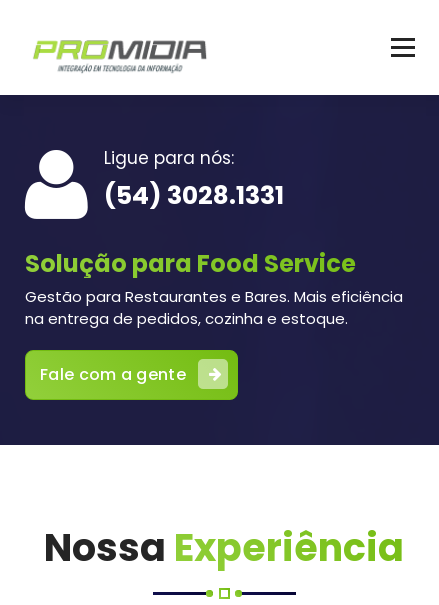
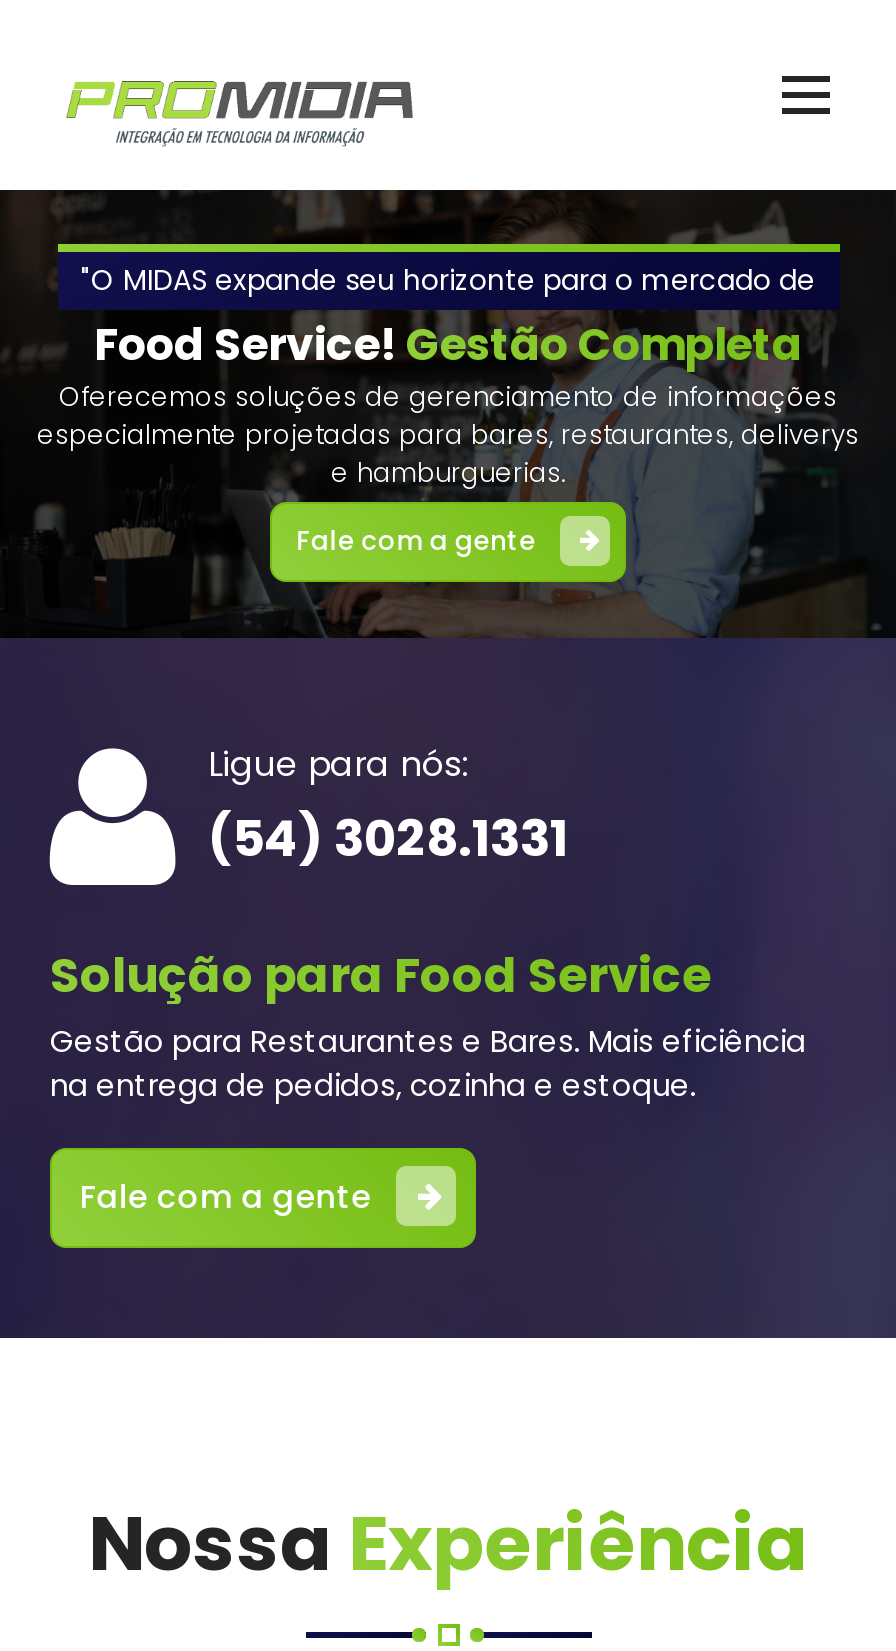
+ [image]
+ Fale com a gente
